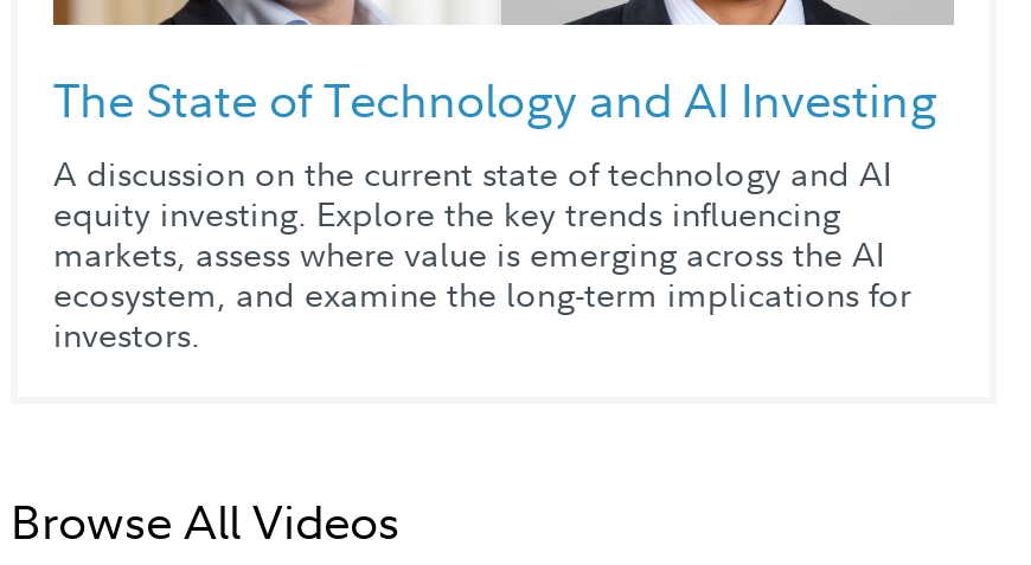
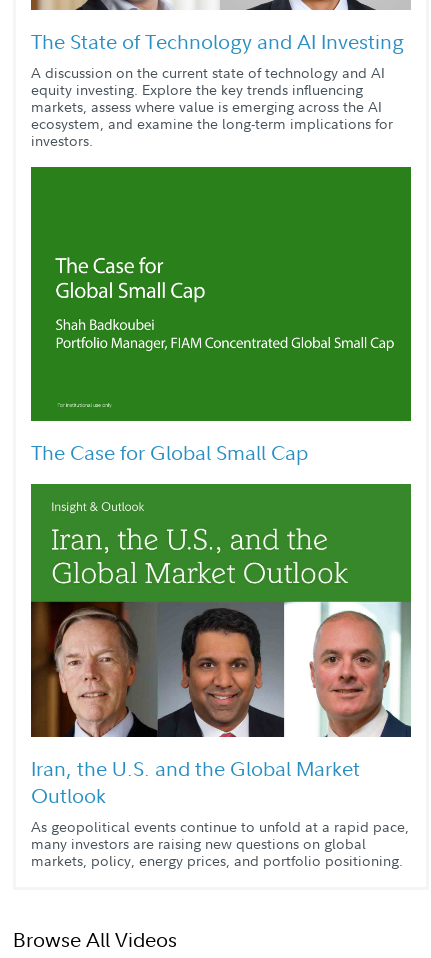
+ [image]
+ Iran, the U.S. and the Global Market
+ Outlook
+ As geopolitical events continue to unfold at a rapid pace,
+ many investors are raising new questions on global
+ markets, policy, energy prices, and portfolio positioning.

+ [image]
+ The Case for Global Small Cap
